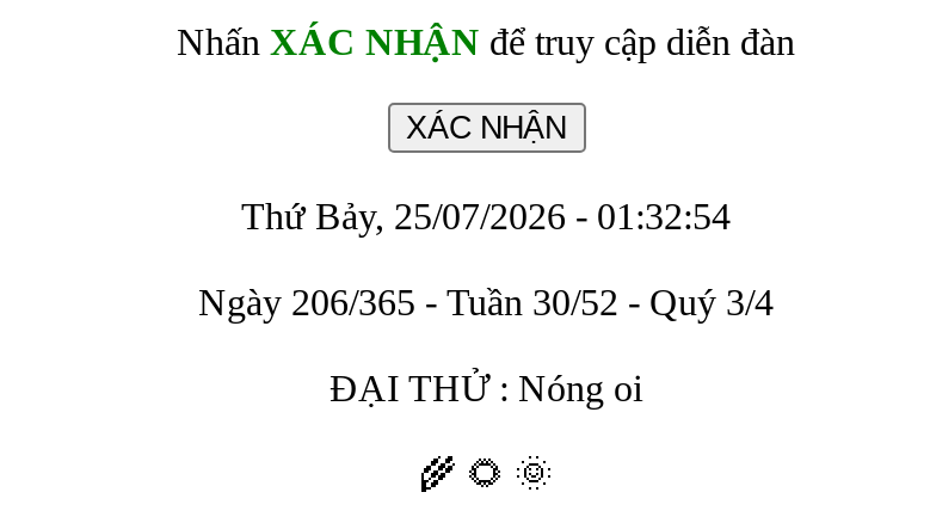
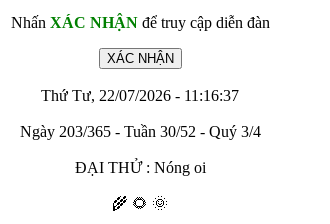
- Thứ Bảy, 25/07/2026 - 01:32:54
+ Thứ Tư, 22/07/2026 - 11:16:37

- Ngày 206/365 - Tuần 30/52 - Quý 3/4
+ Ngày 203/365 - Tuần 30/52 - Quý 3/4
